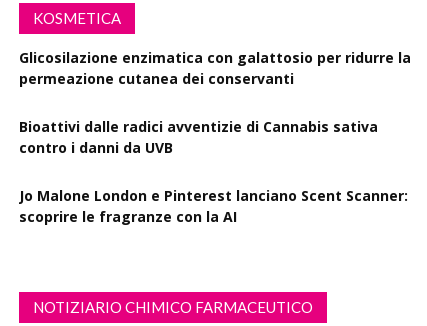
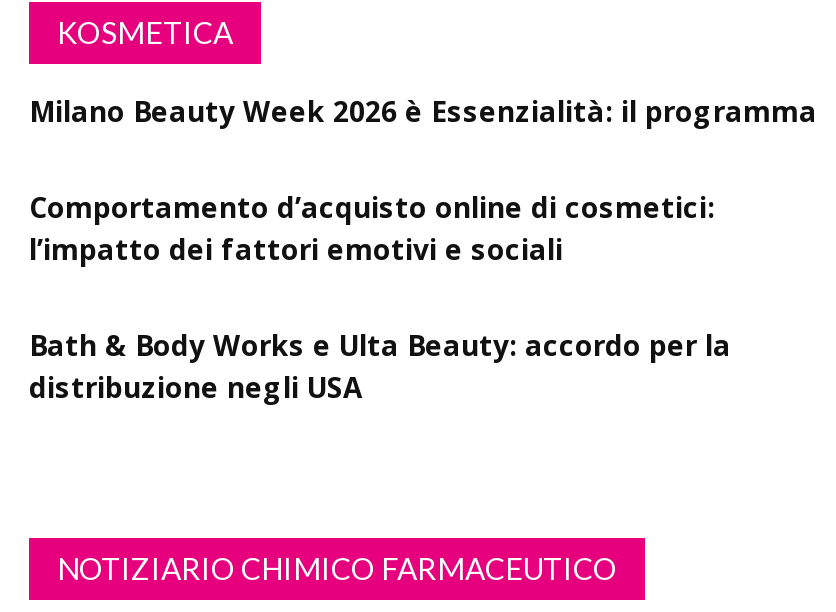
- Glicosilazione enzimatica con galattosio per ridurre la
- permeazione cutanea dei conservanti
+ Milano Beauty Week 2026 è Essenzialità: il programma

- Bioattivi dalle radici avventizie di Cannabis sativa
- contro i danni da UVB
+ Comportamento d’acquisto online di cosmetici:
+ l’impatto dei fattori emotivi e sociali

- Jo Malone London e Pinterest lanciano Scent Scanner:
- scoprire le fragranze con la AI
+ Bath & Body Works e Ulta Beauty: accordo per la
+ distribuzione negli USA
